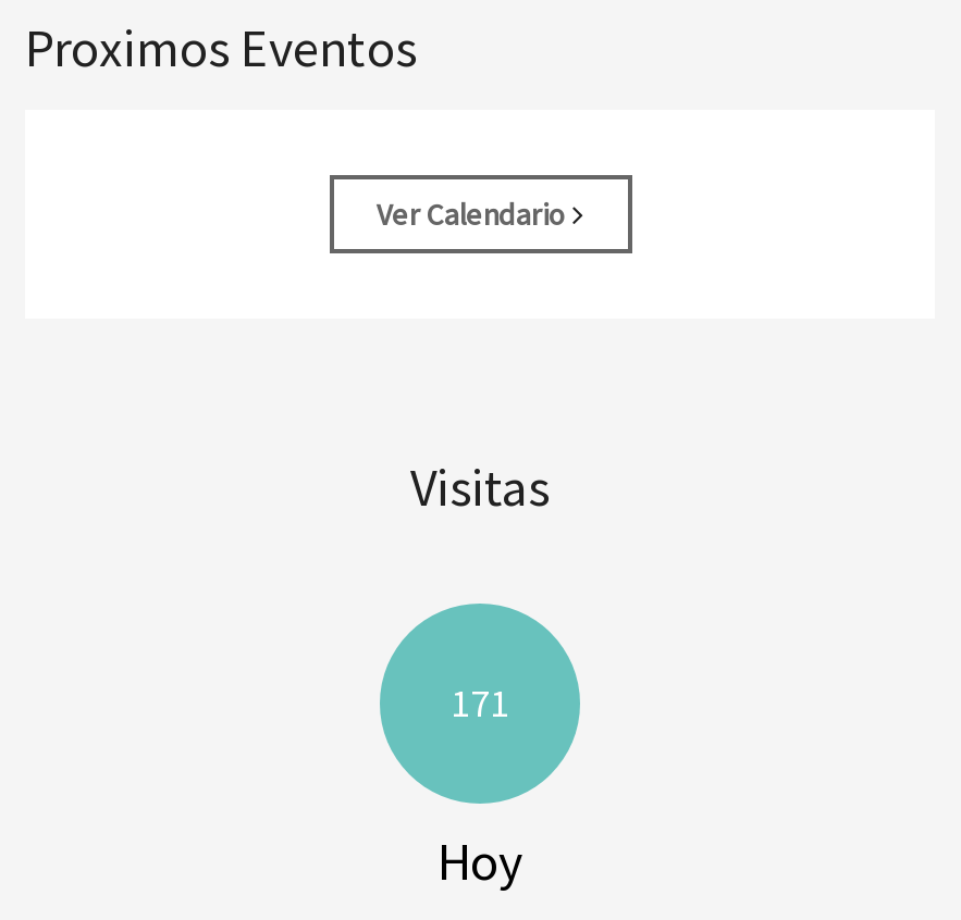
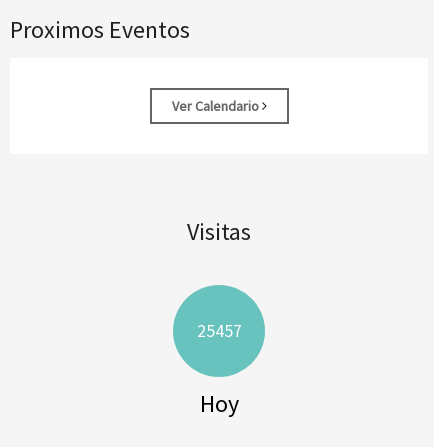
- 171
+ 25457
